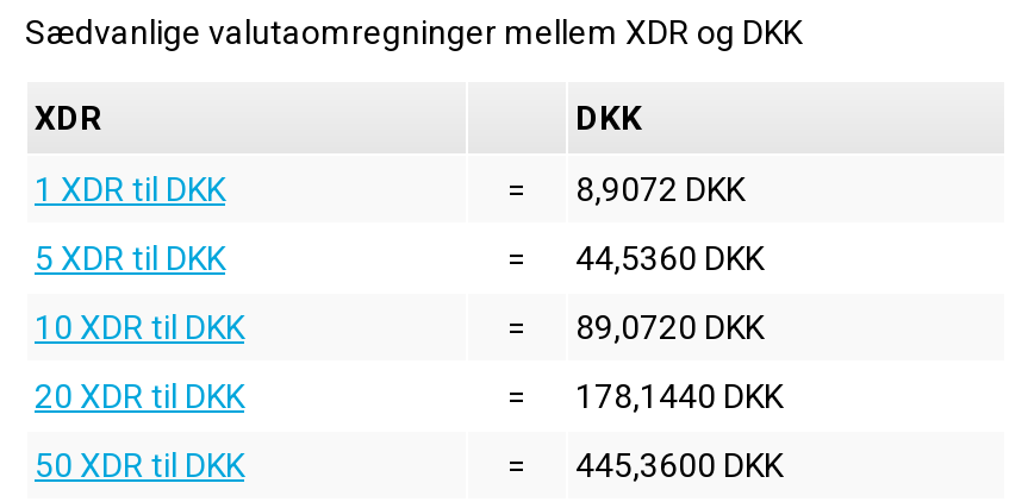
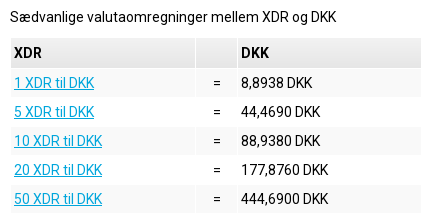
- 8,9072 DKK
+ 8,8938 DKK

- 44,5360 DKK
+ 44,4690 DKK

- 89,0720 DKK
+ 88,9380 DKK

- 178,1440 DKK
+ 177,8760 DKK

- 445,3600 DKK
+ 444,6900 DKK
